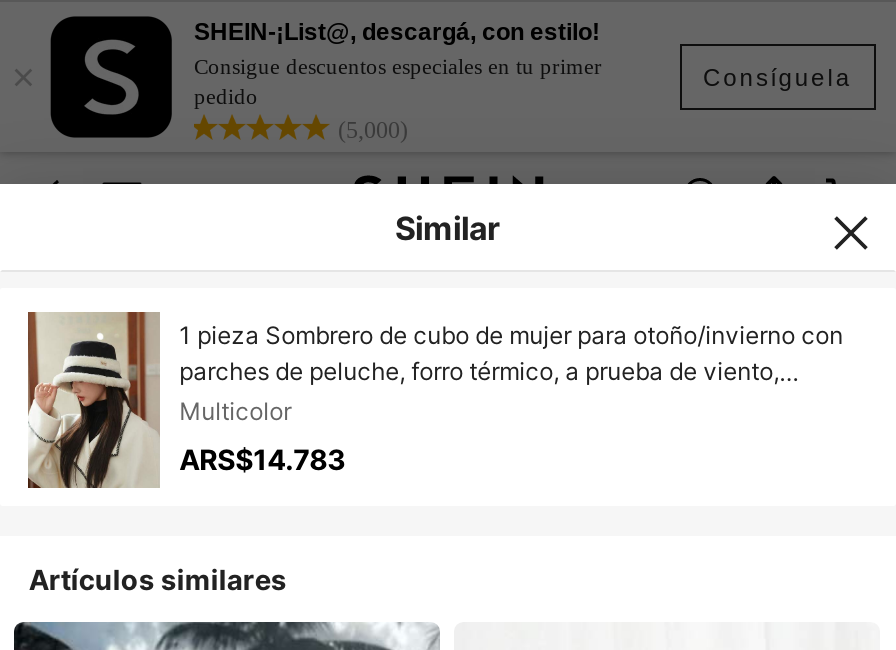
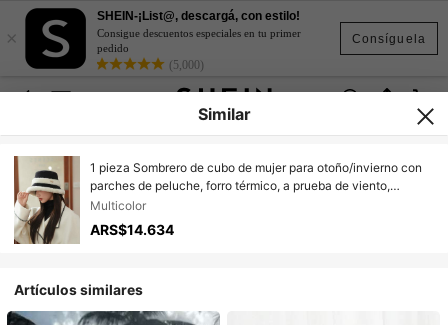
- ARS$14.783
+ ARS$14.634
